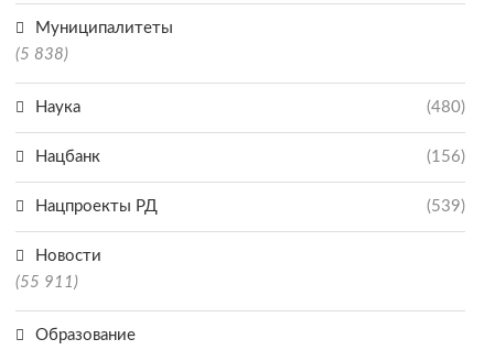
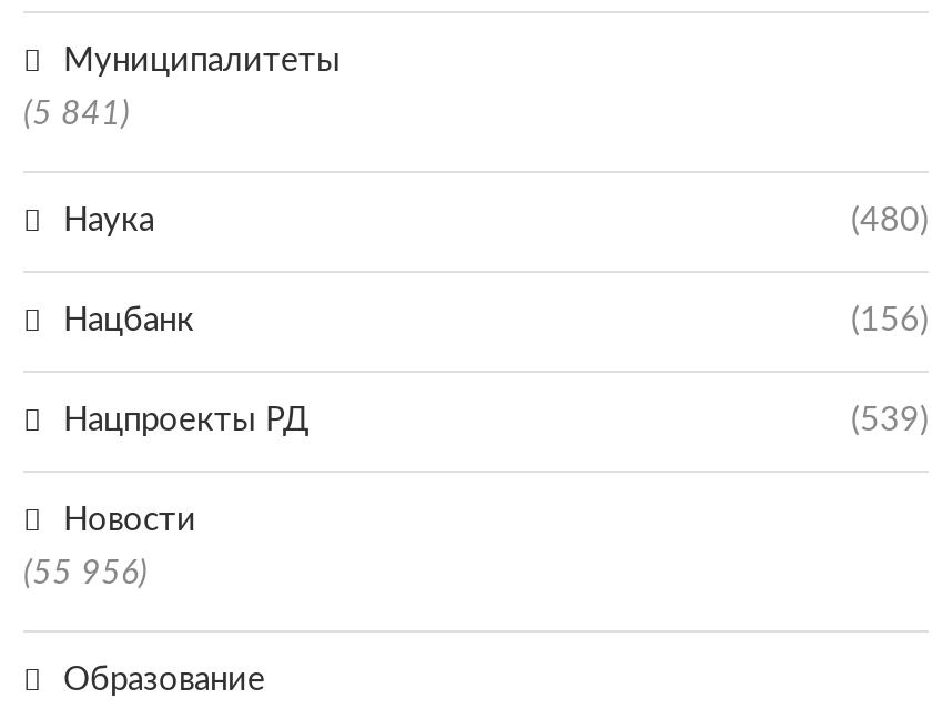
- (5 838)
+ (5 841)

- (55 911)
+ (55 956)
